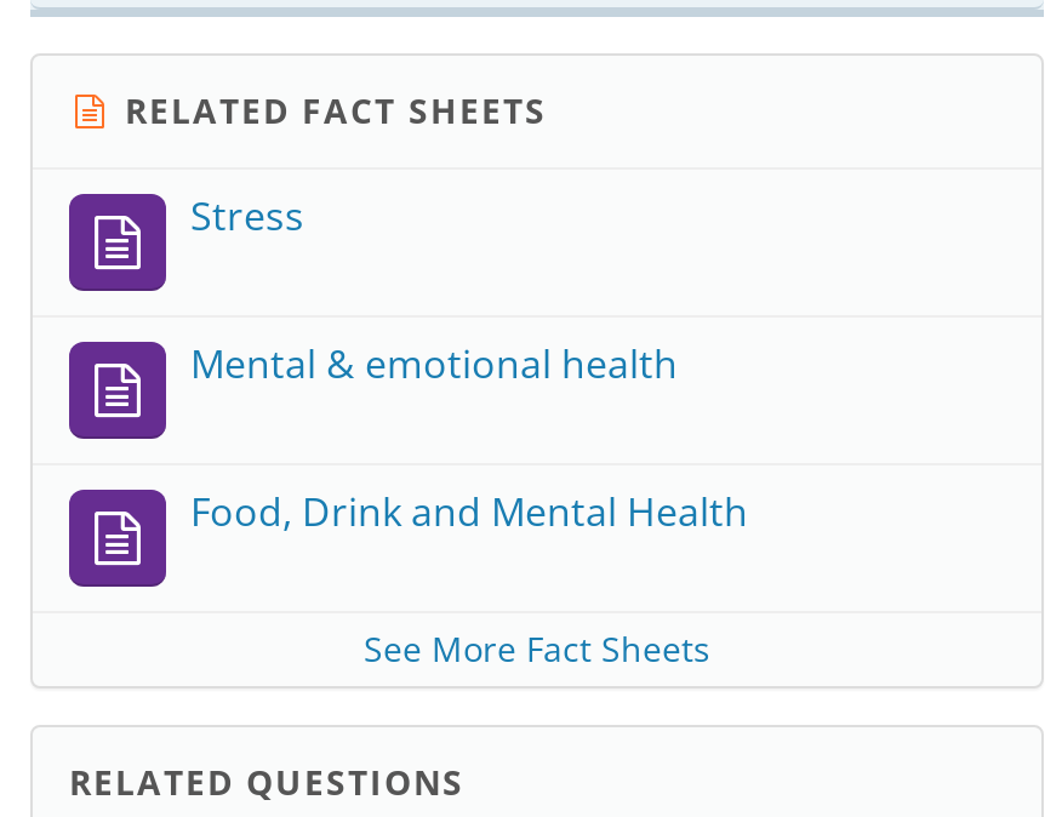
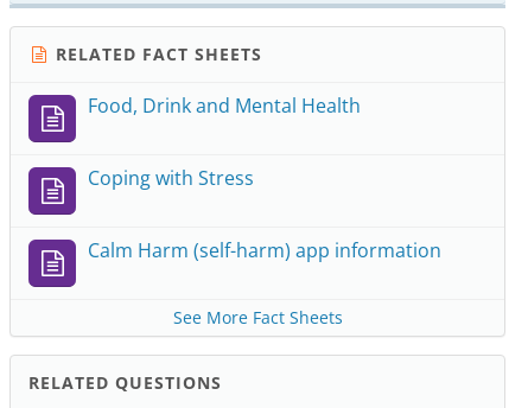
- Stress
- Mental & emotional health

moved up: Food, Drink and Mental Health

+ Coping with Stress
+ Calm Harm (self-harm) app information
